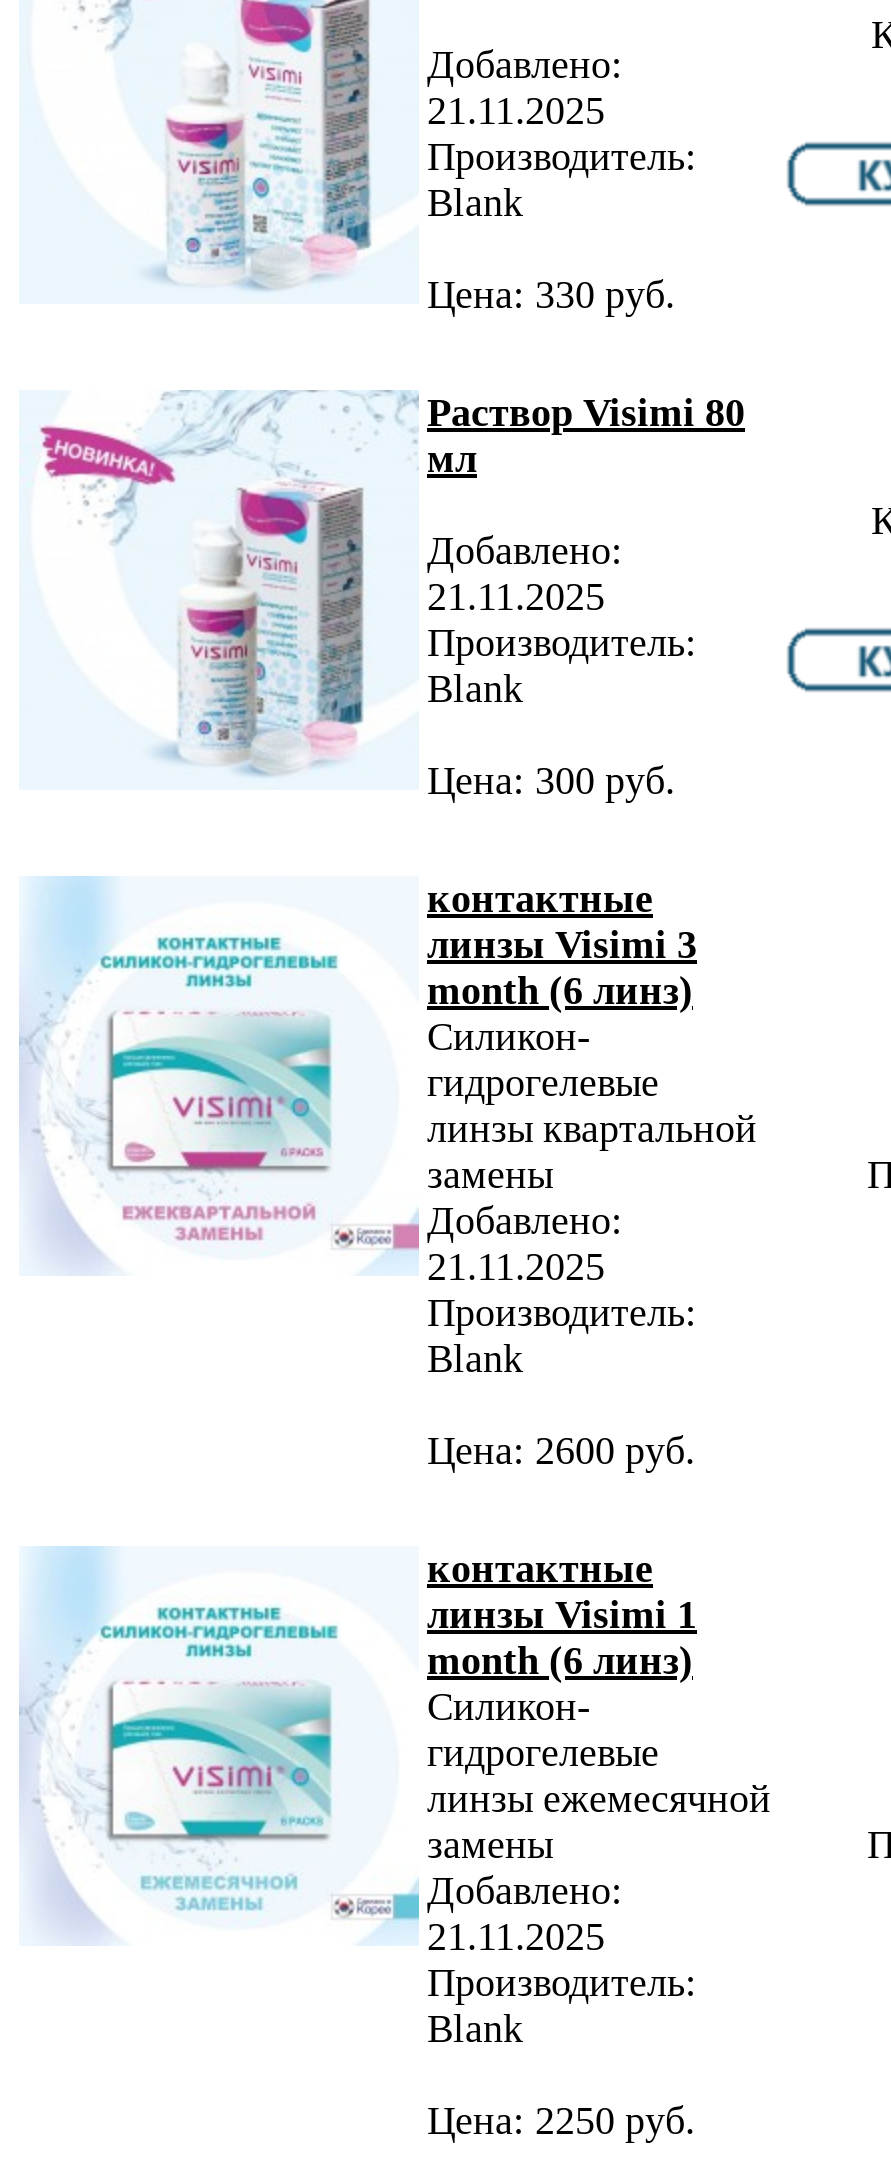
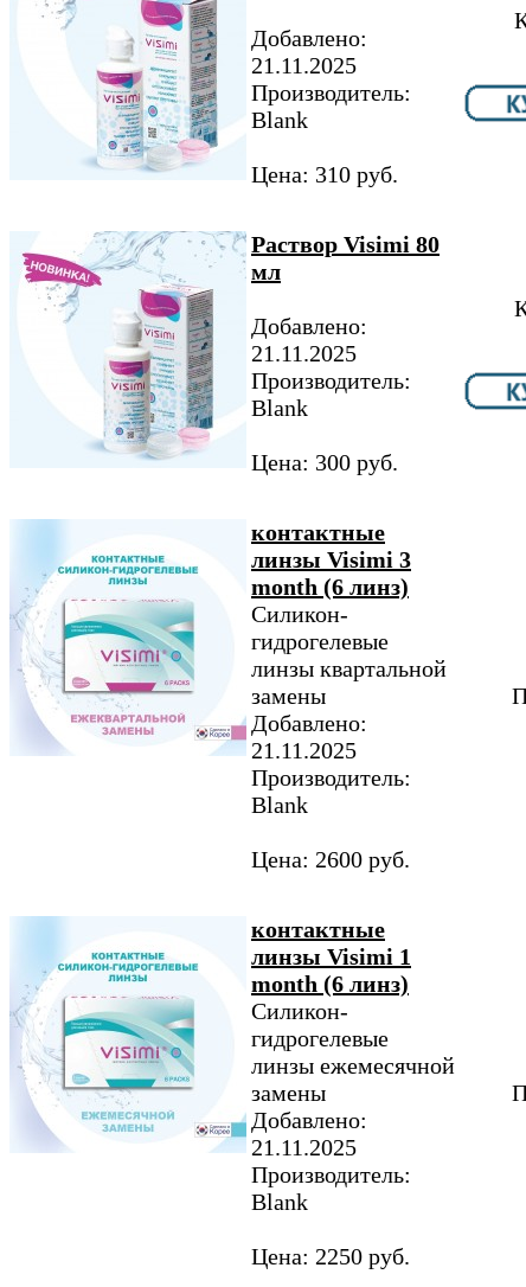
- Цена: 330 руб.
+ Цена: 310 руб.
